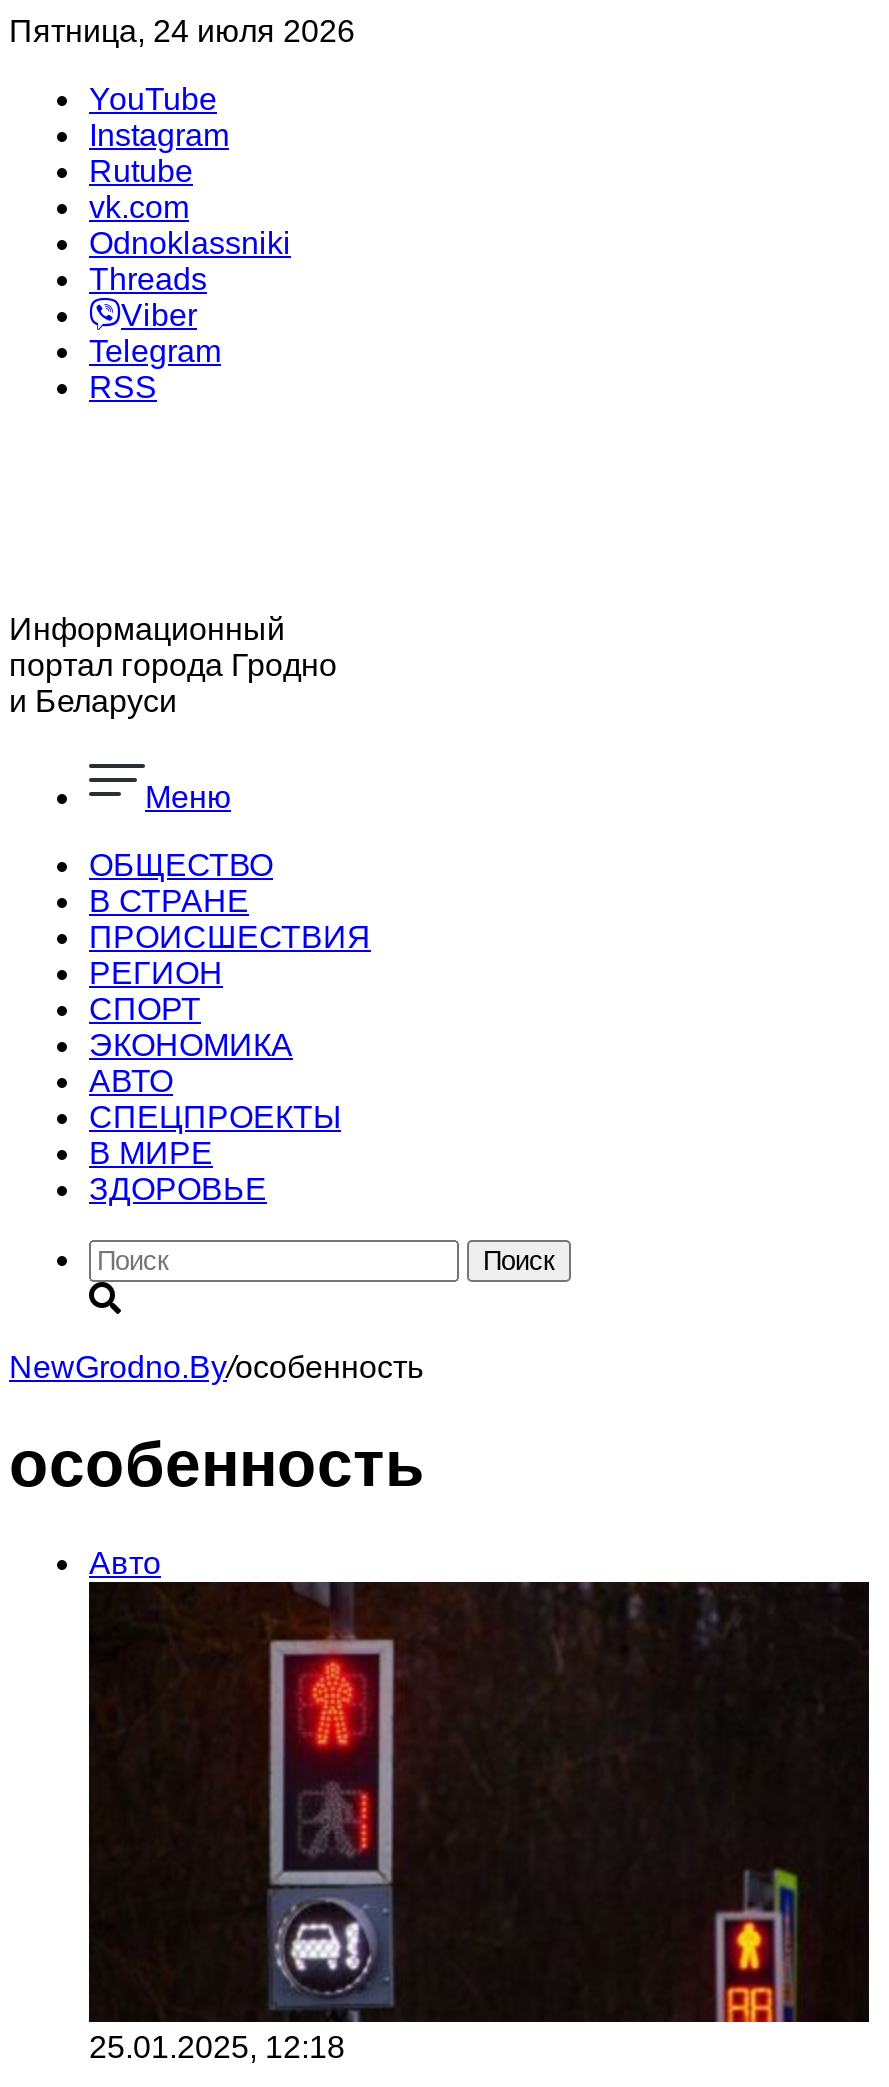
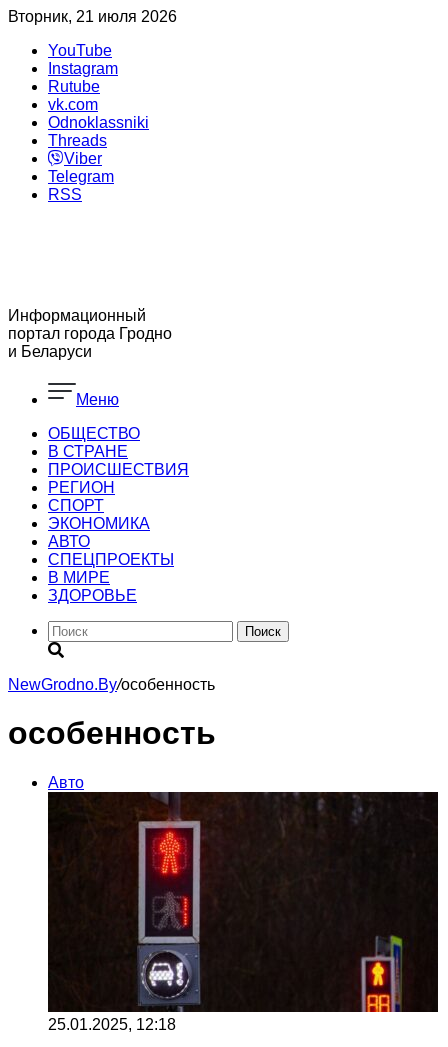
- Пятница, 24 июля 2026
+ Вторник, 21 июля 2026
